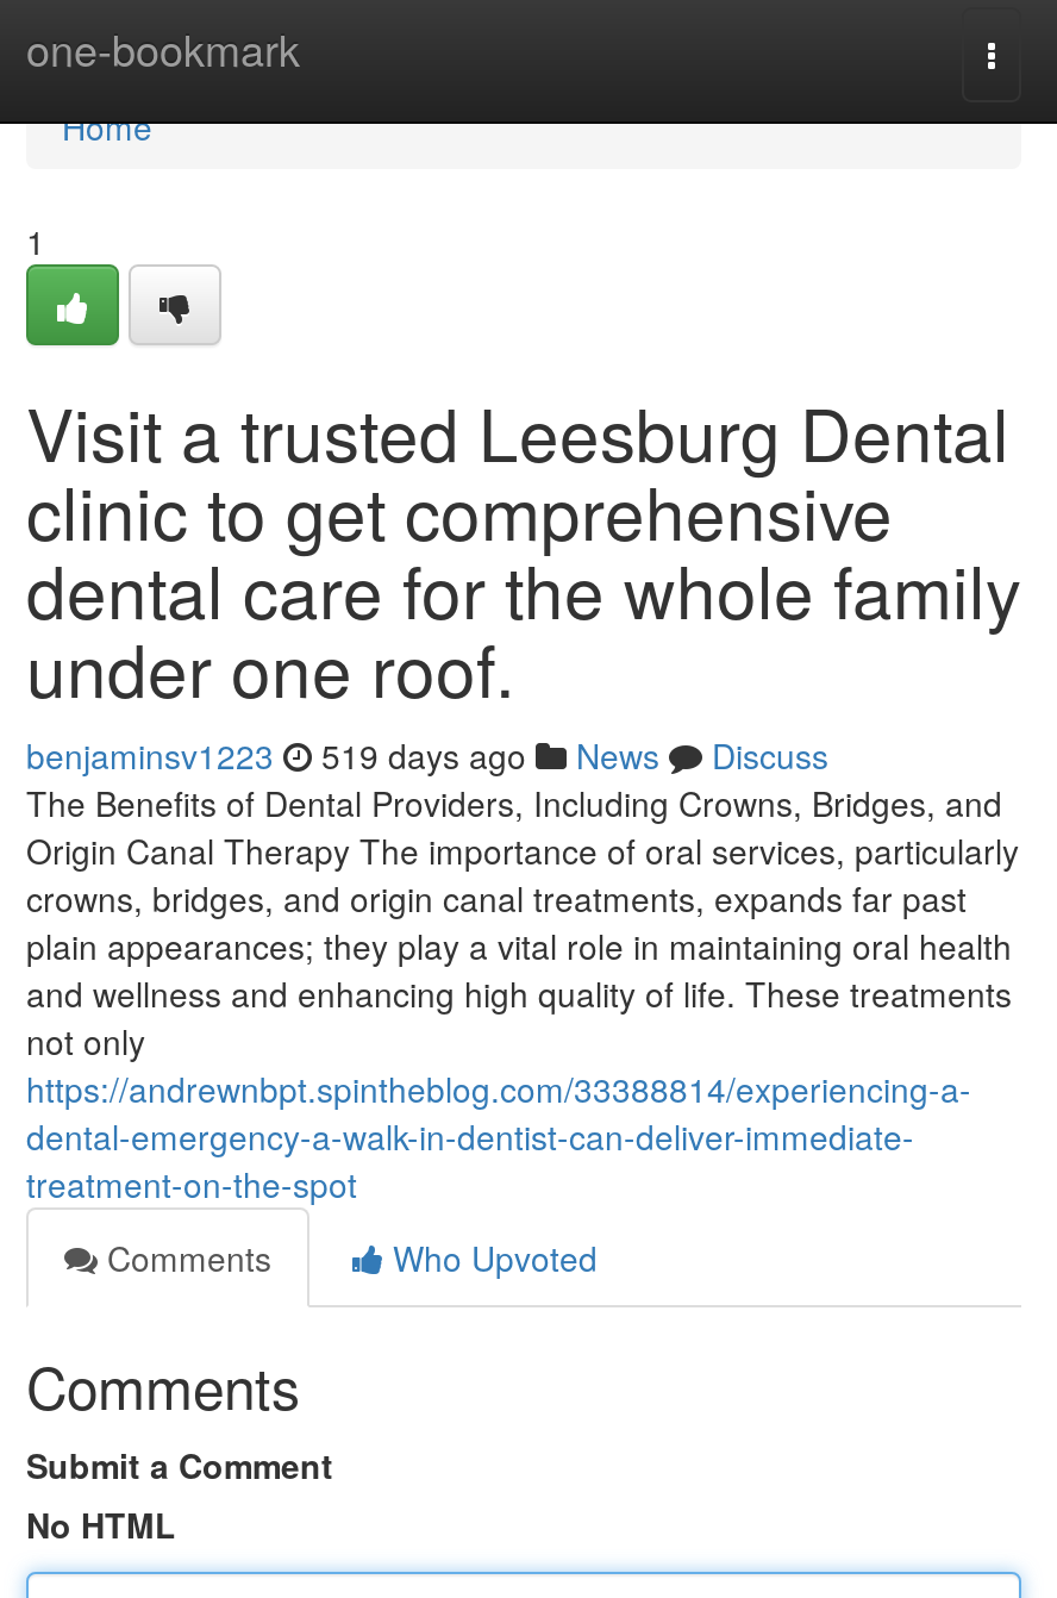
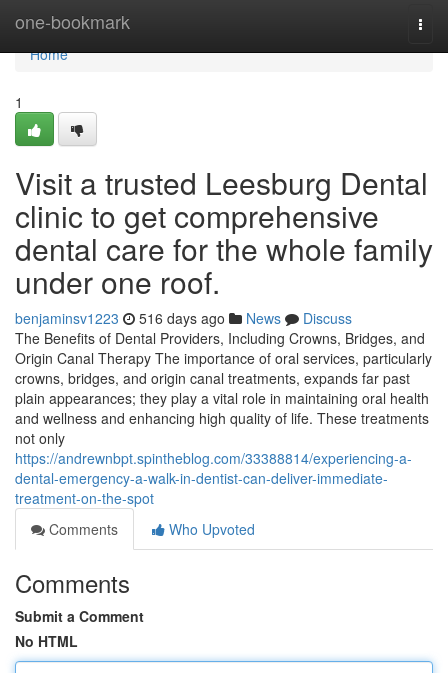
- benjaminsv1223 519 days ago News Discuss
+ benjaminsv1223 516 days ago News Discuss
